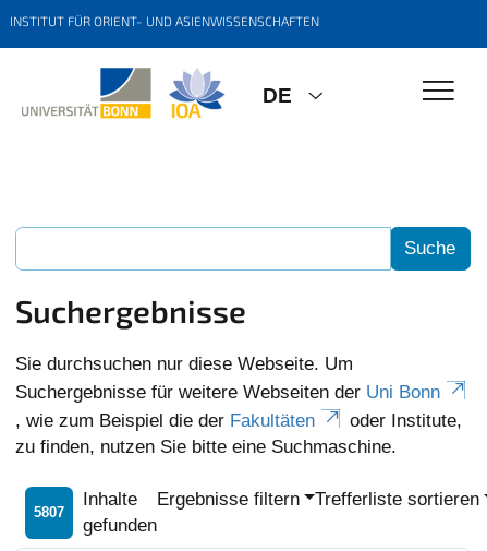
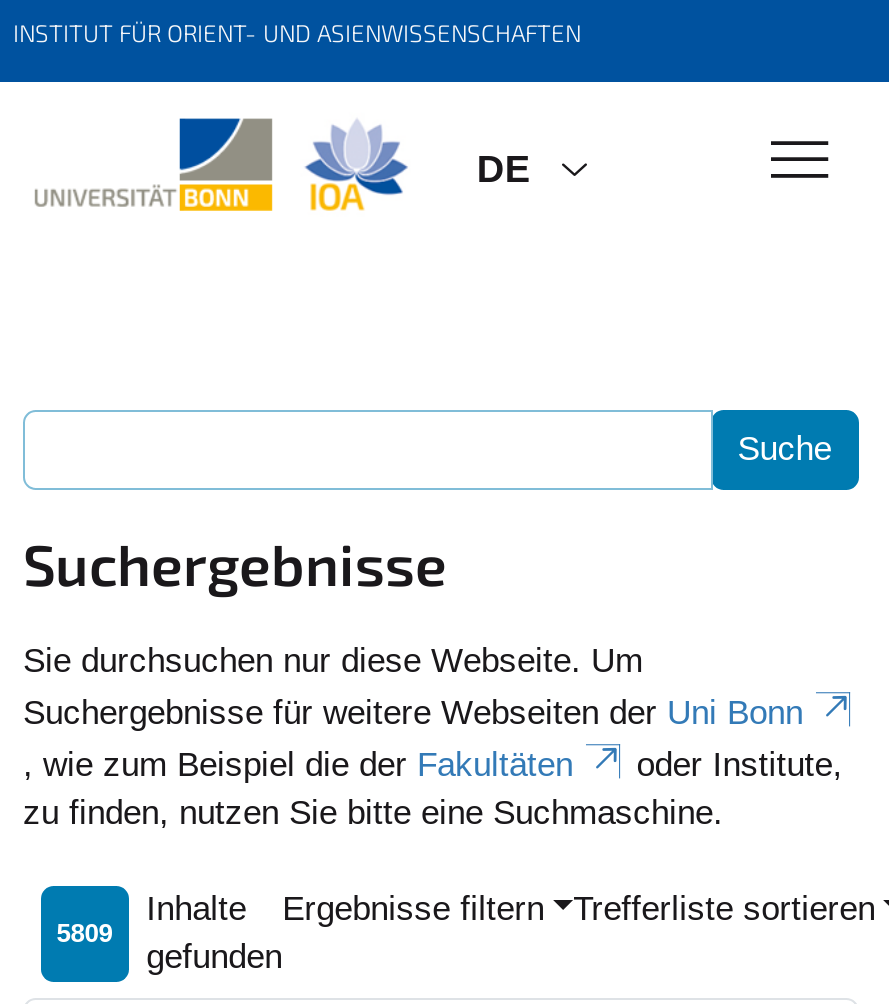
- 5807
+ 5809
